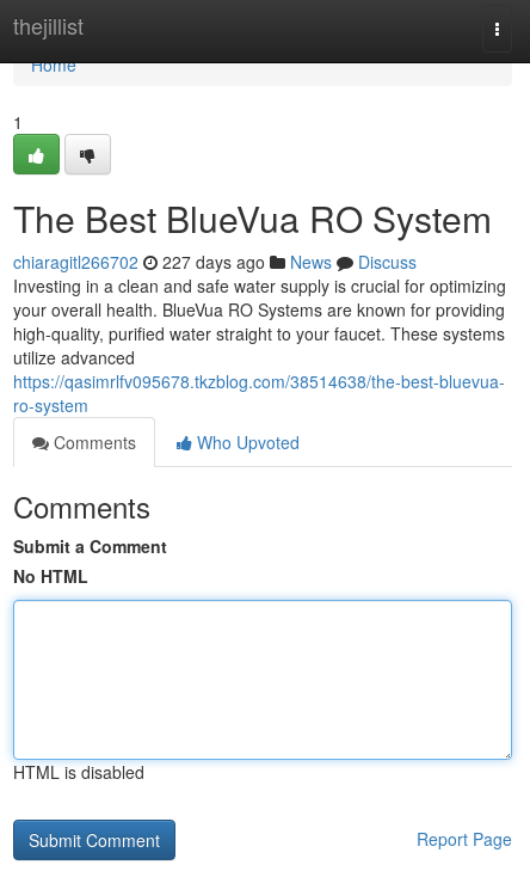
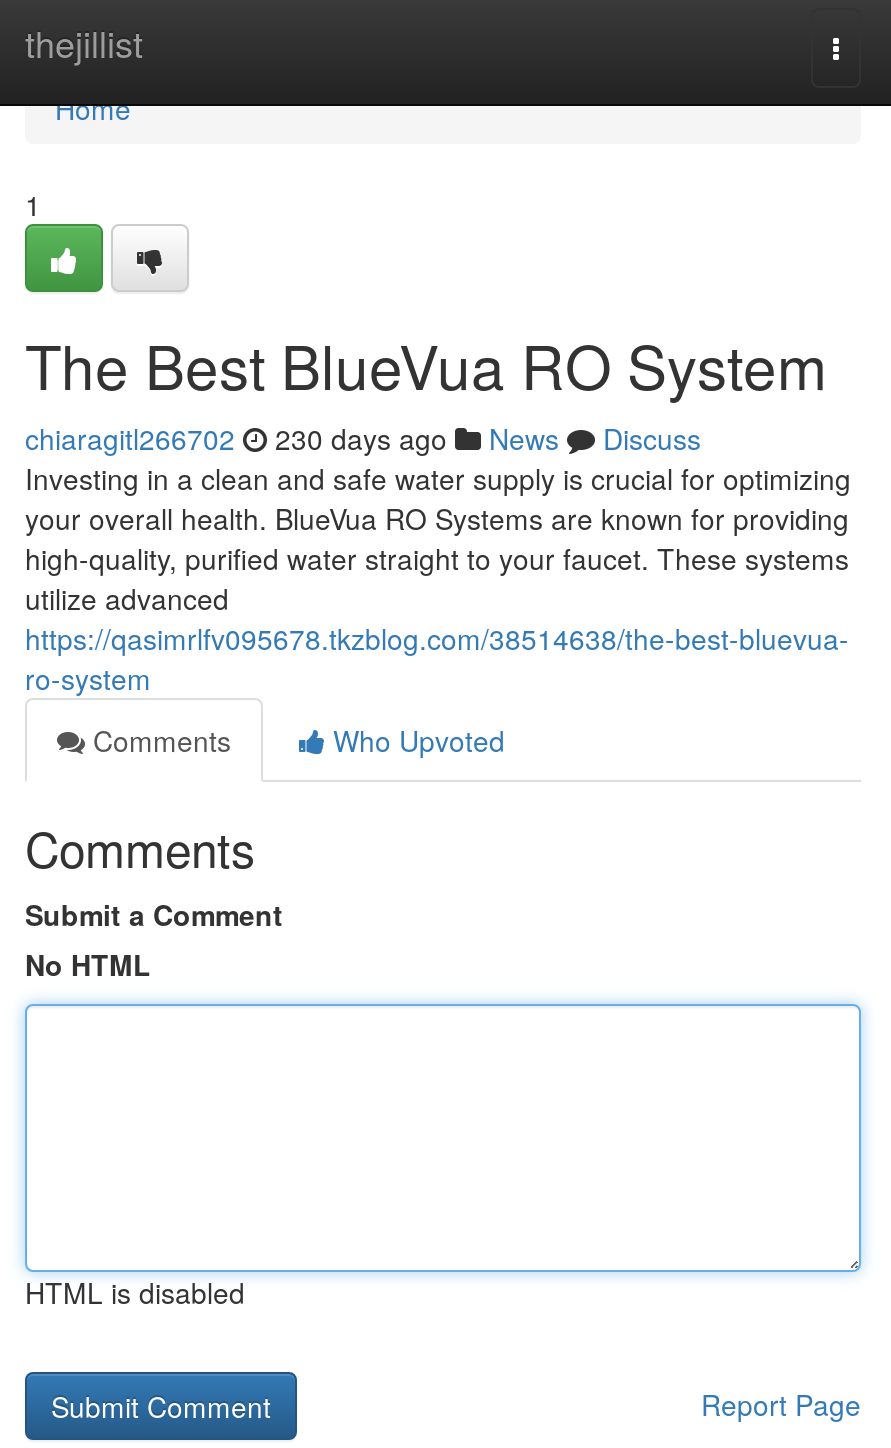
- chiaragitl266702 227 days ago News Discuss
+ chiaragitl266702 230 days ago News Discuss
